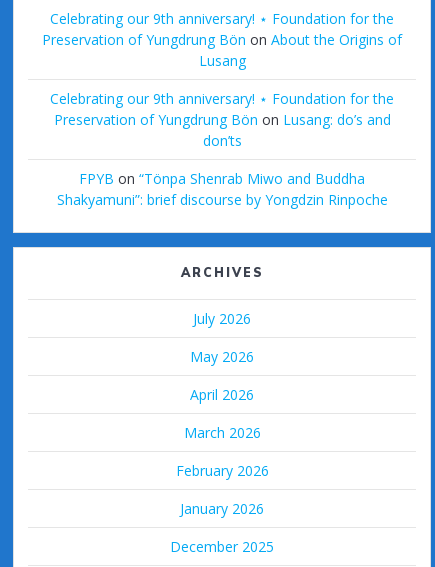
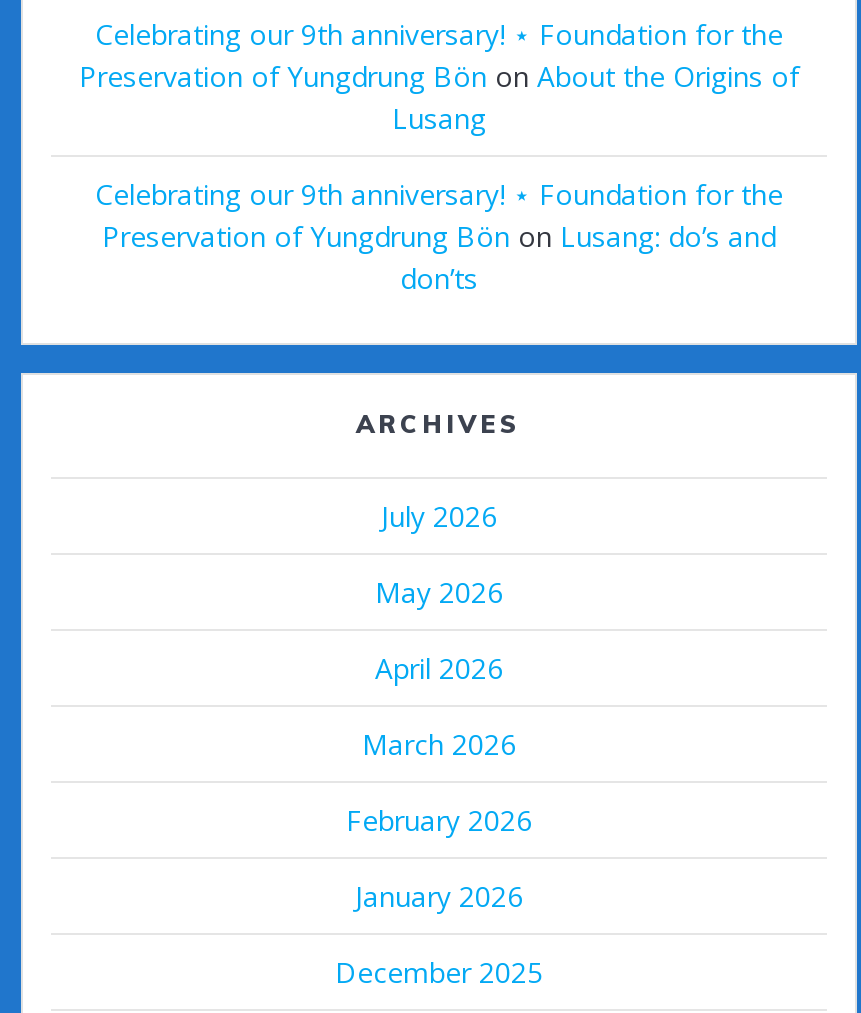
- FPYB on “Tönpa Shenrab Miwo and Buddha
- Shakyamuni”: brief discourse by Yongdzin Rinpoche
